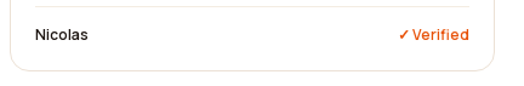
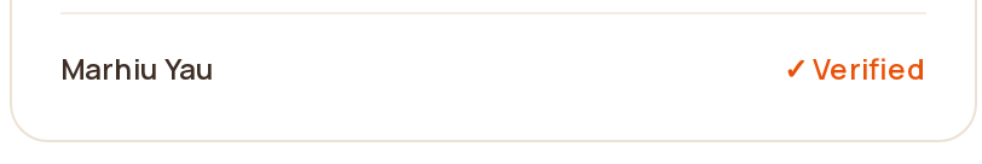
- Nicolas
+ Marhiu Yau
